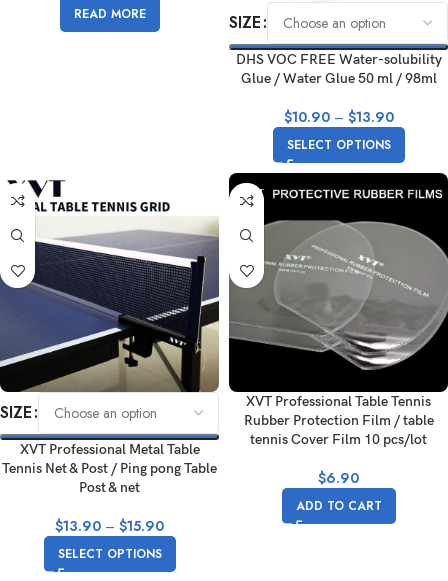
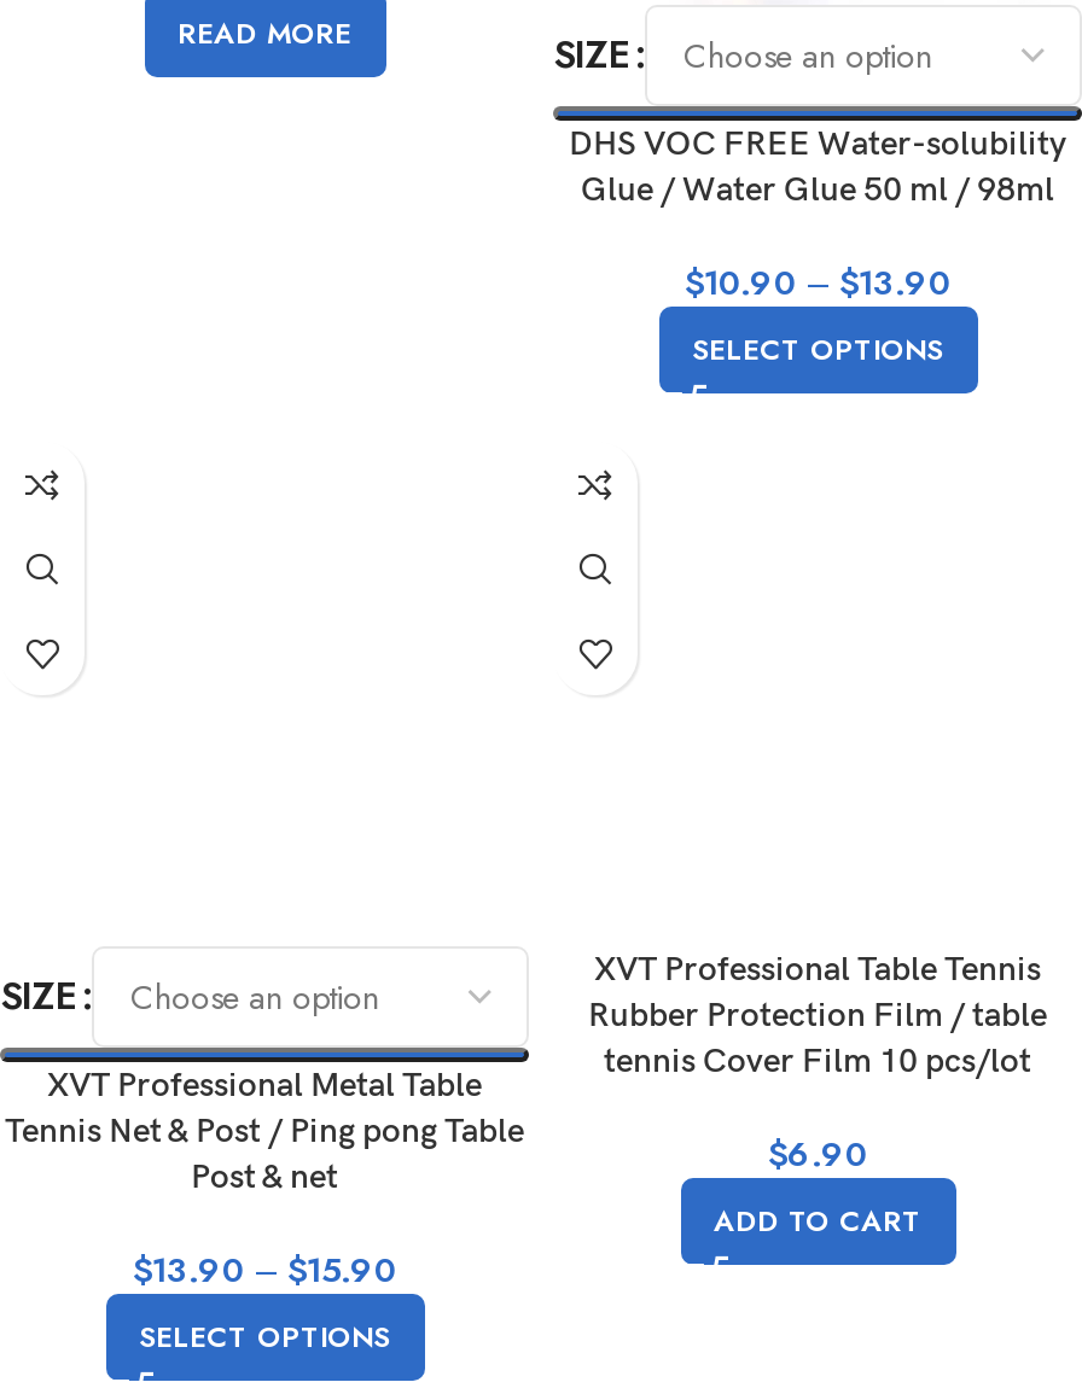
- [image]

- [image]
